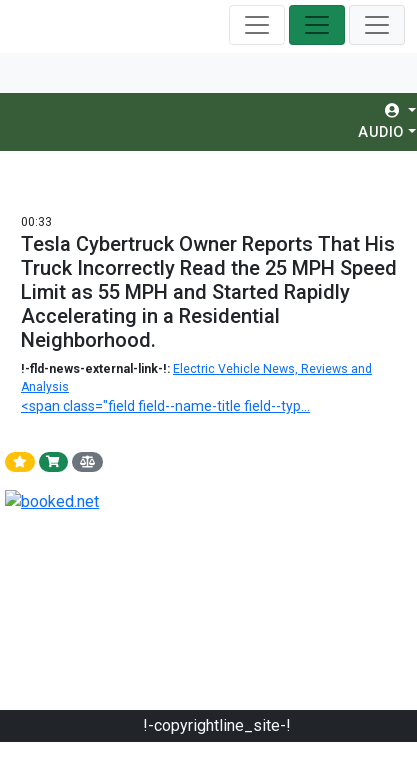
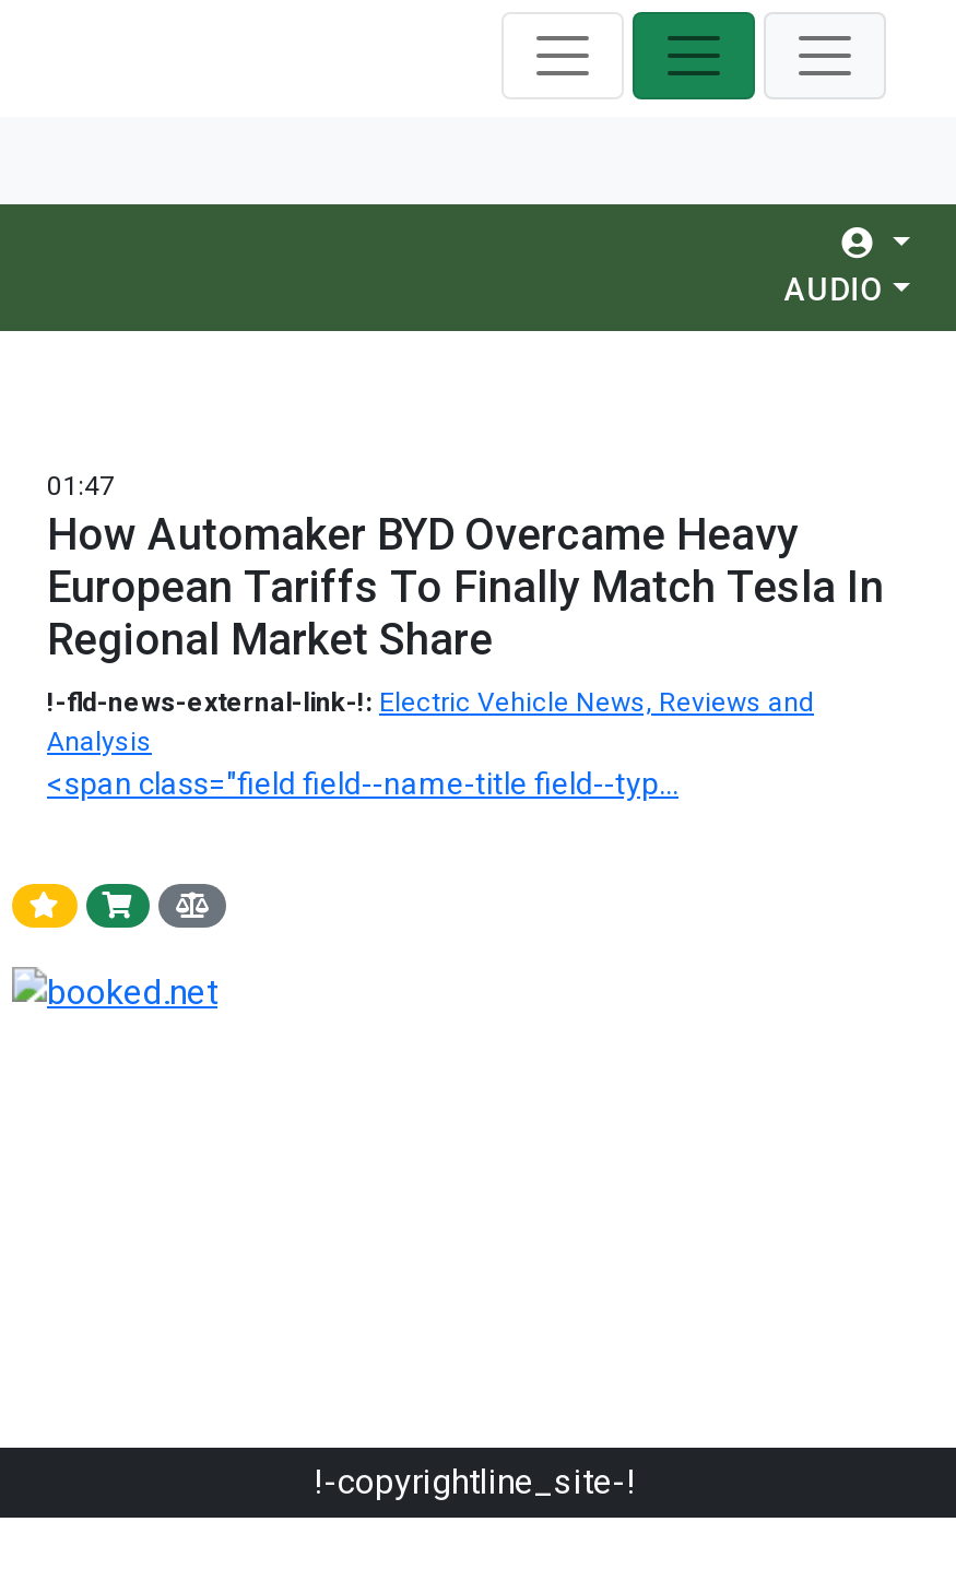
- 00:33
- Tesla Cybertruck Owner Reports That His
- Truck Incorrectly Read the 25 MPH Speed
- Limit as 55 MPH and Started Rapidly
- Accelerating in a Residential
- Neighborhood.
+ 01:47
+ How Automaker BYD Overcame Heavy
+ European Tariffs To Finally Match Tesla In
+ Regional Market Share
